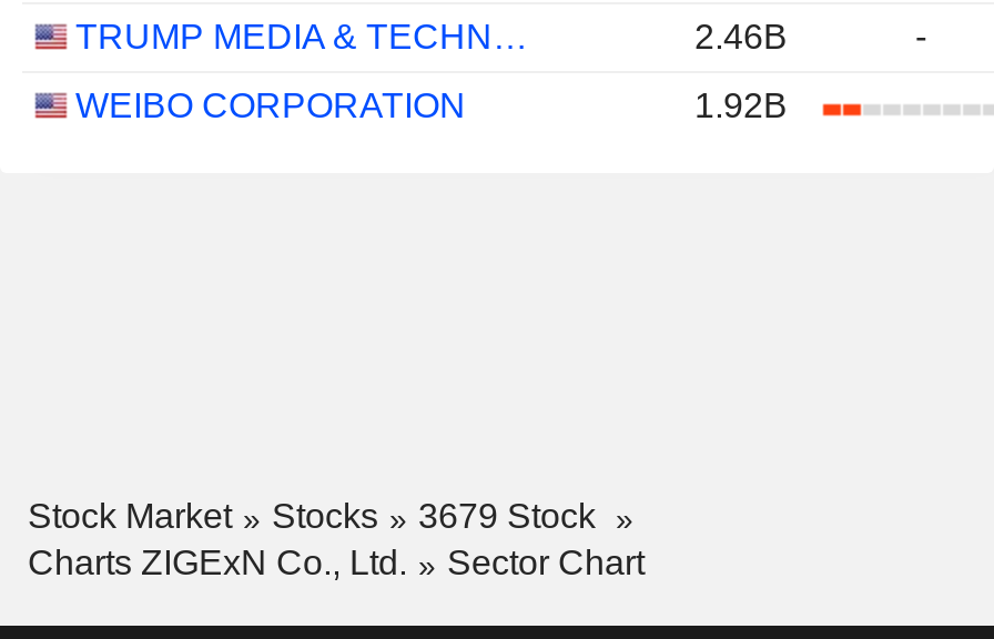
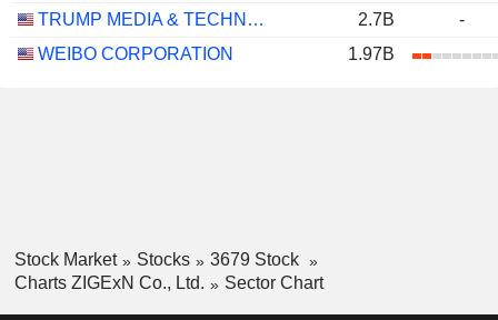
- 2.46B
+ 2.7B

- 1.92B
+ 1.97B
